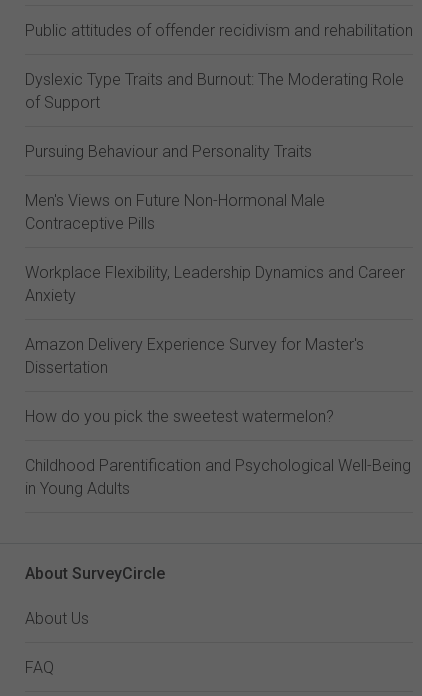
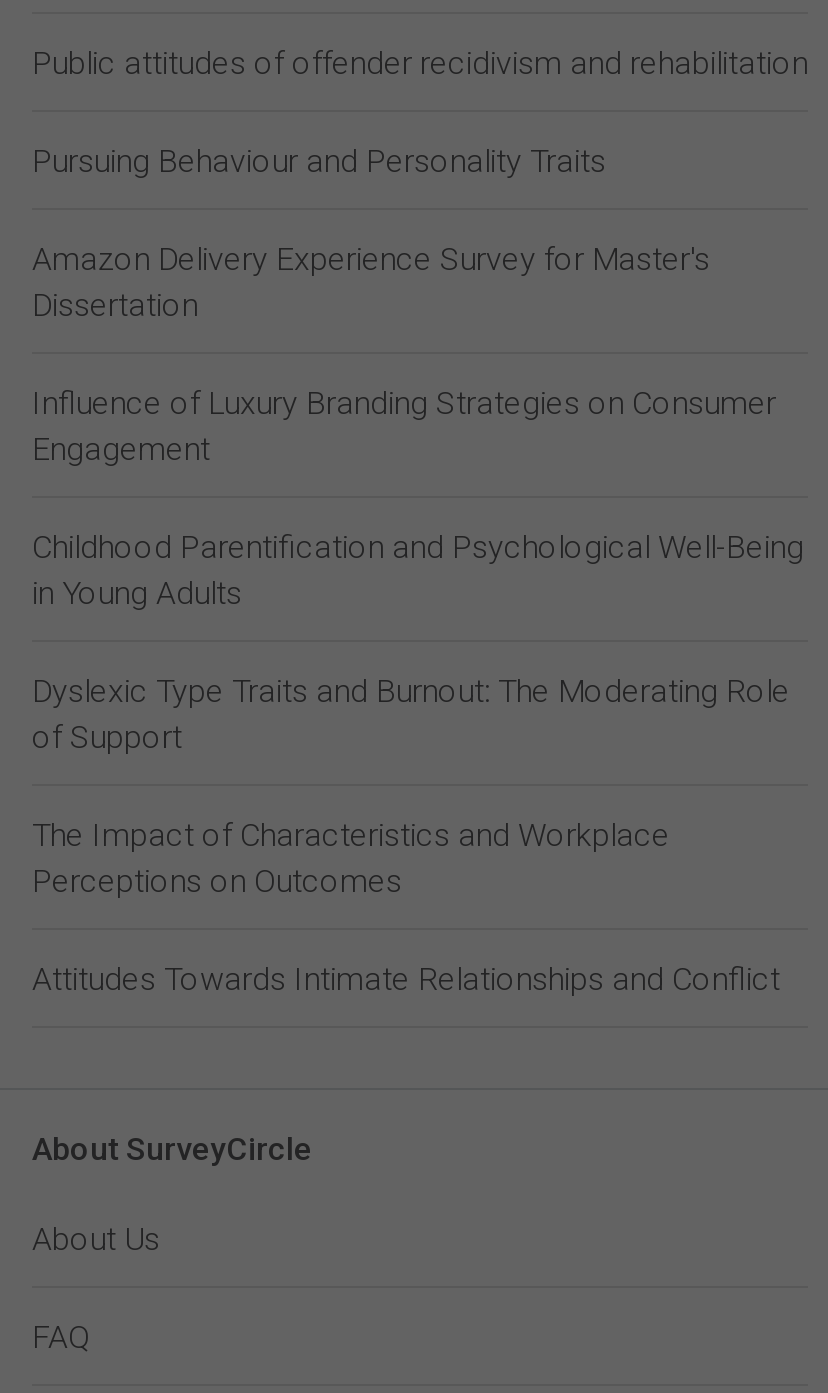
+ Influence of Luxury Branding Strategies on Consumer
+ Engagement

moved down: Dyslexic Type Traits and Burnout: The Moderating Role | of Support

moved up: Pursuing Behaviour and Personality Traits

- Men's Views on Future Non-Hormonal Male
- Contraceptive Pills
- Workplace Flexibility, Leadership Dynamics and Career
- Anxiety
- How do you pick the sweetest watermelon?
+ The Impact of Characteristics and Workplace
+ Perceptions on Outcomes
+ Attitudes Towards Intimate Relationships and Conflict

moved up: Amazon Delivery Experience Survey for Master's | Dissertation

moved up: Childhood Parentification and Psychological Well-Being | in Young Adults
